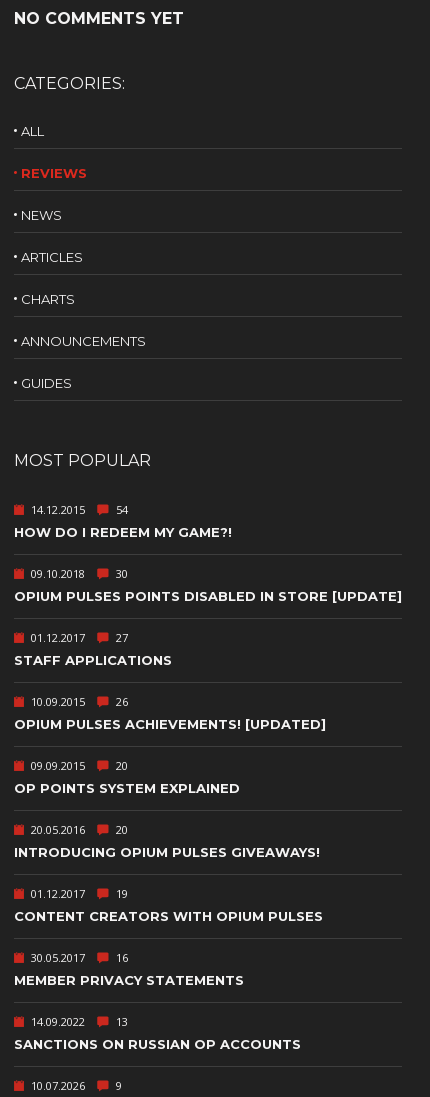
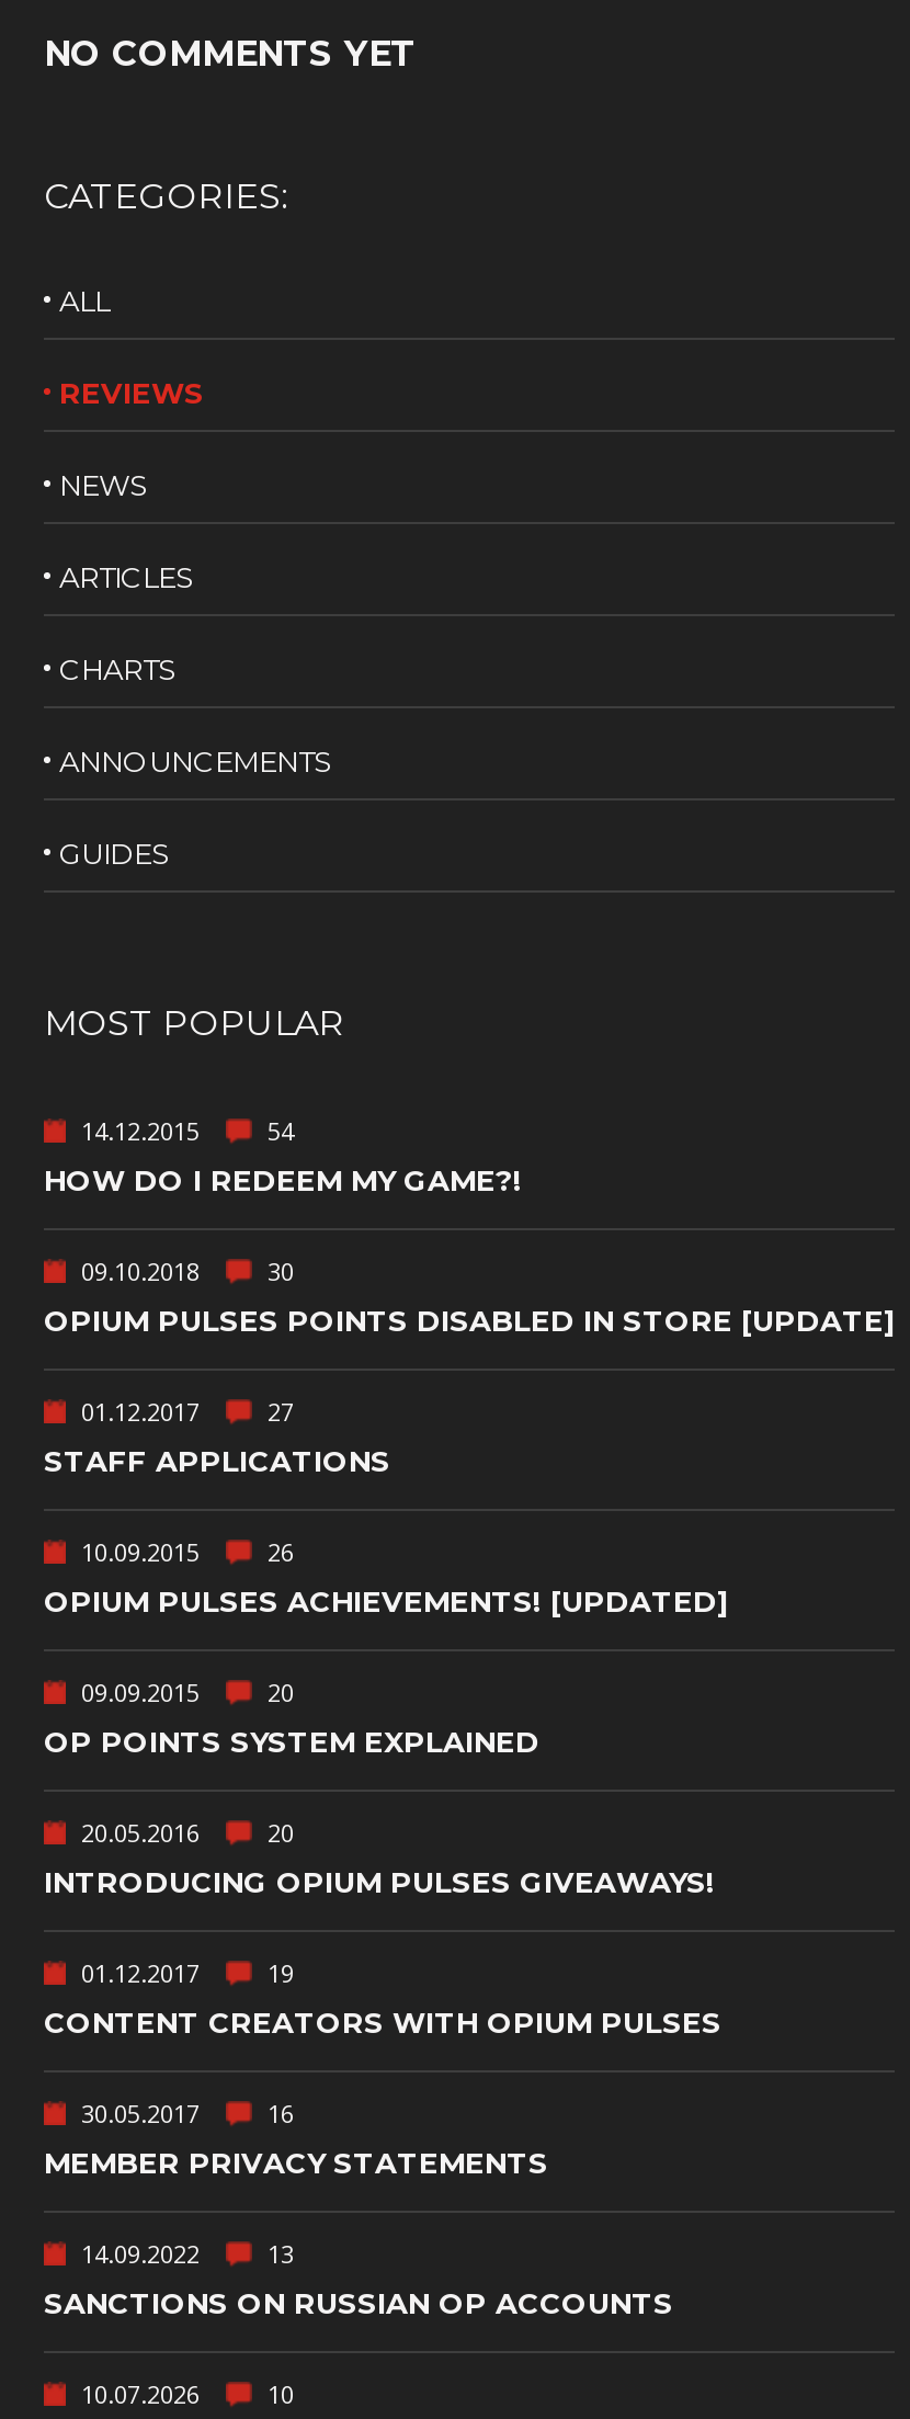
- 9
+ 10
